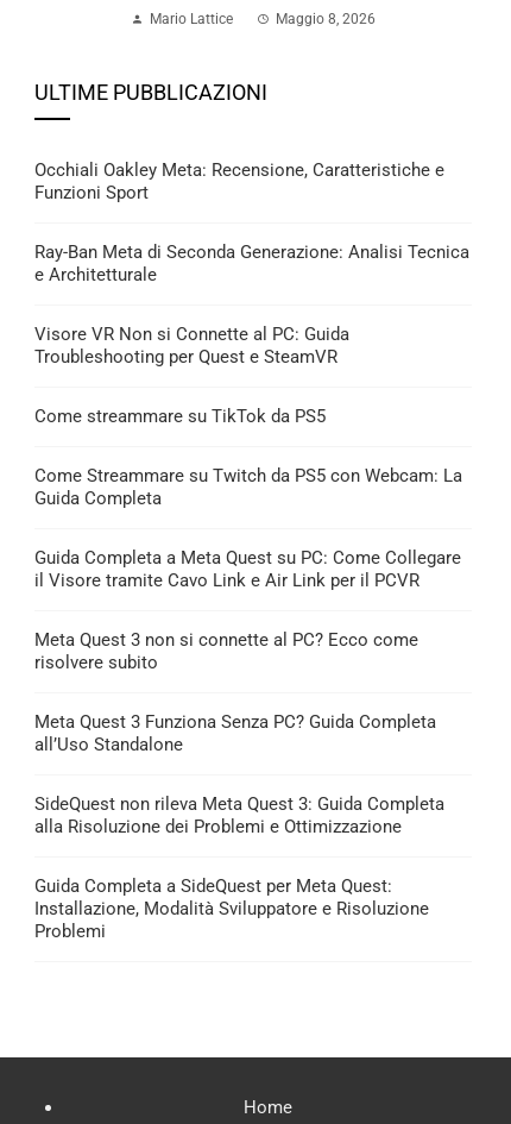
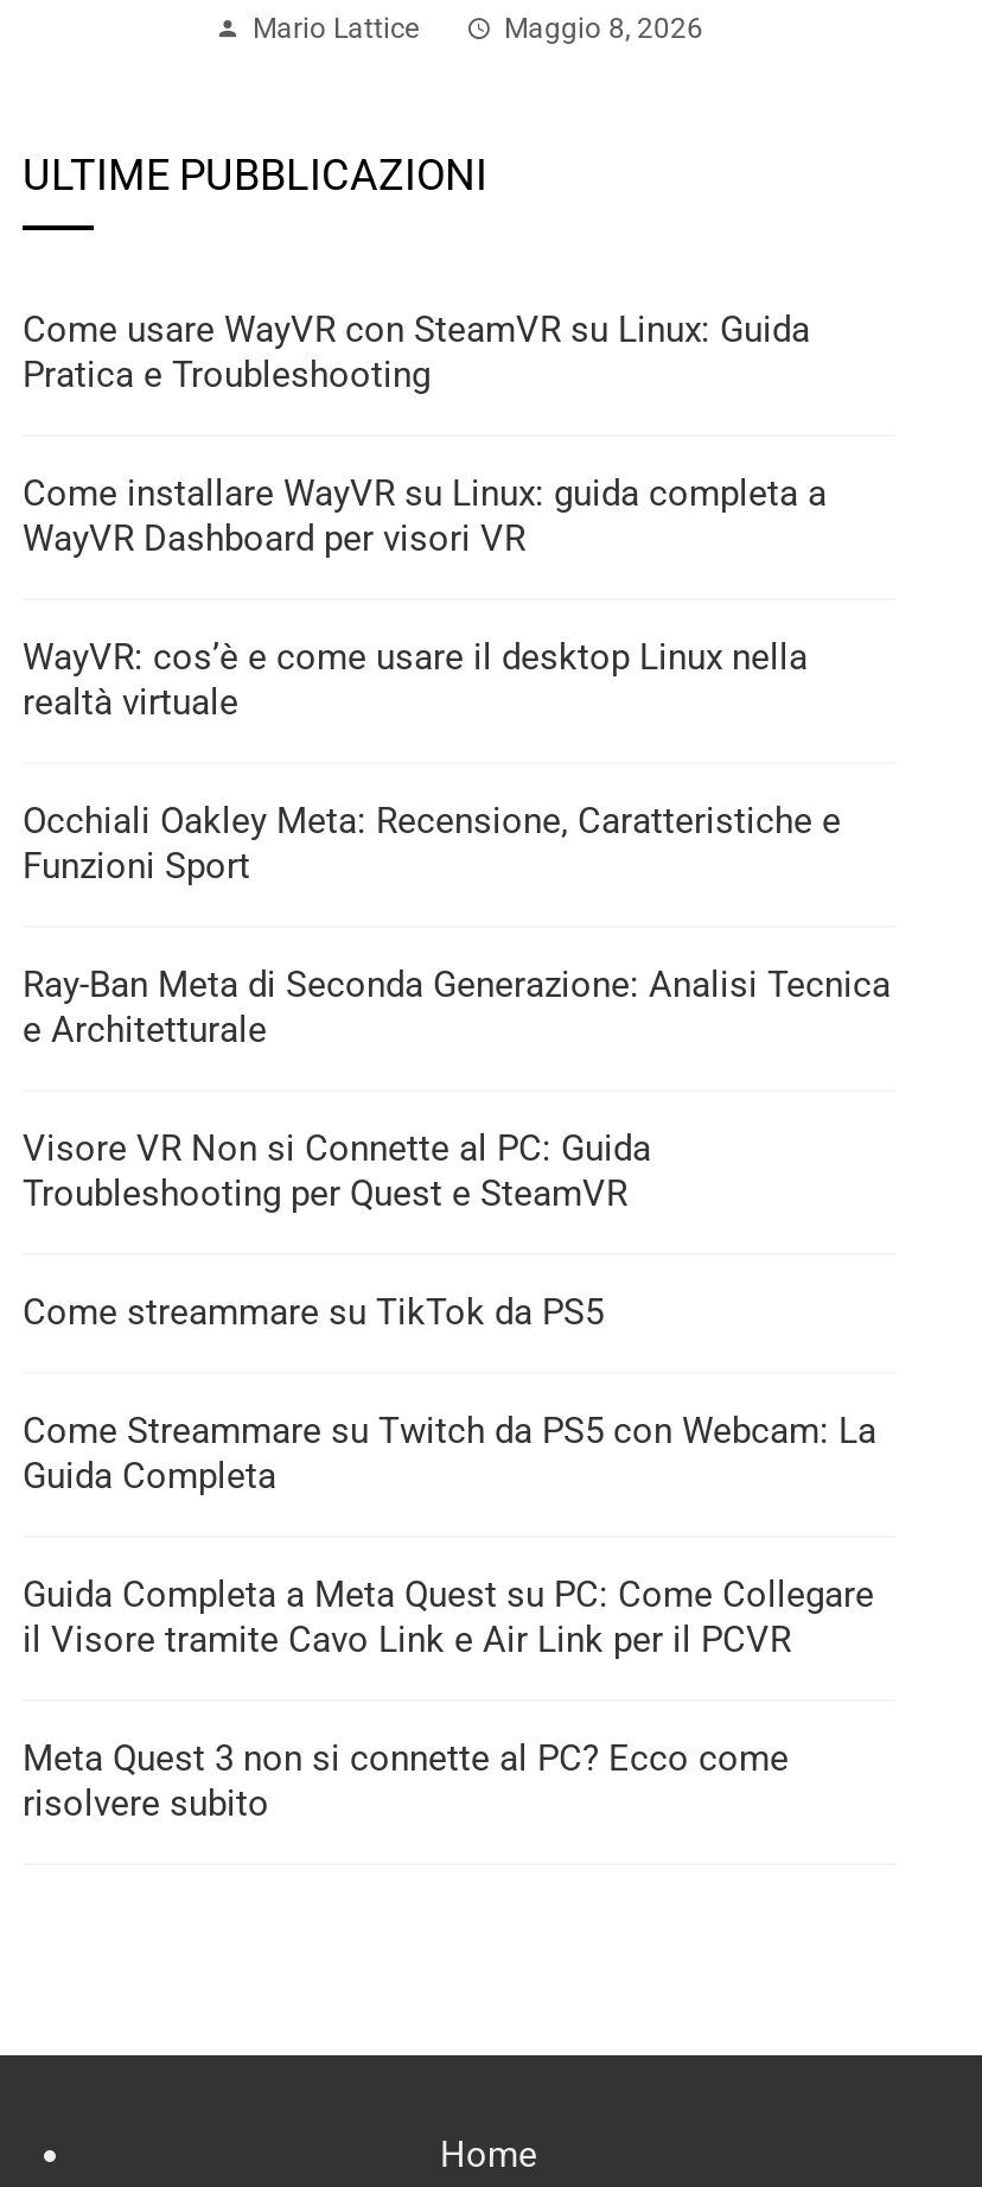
+ Come usare WayVR con SteamVR su Linux: Guida
+ Pratica e Troubleshooting
+ Come installare WayVR su Linux: guida completa a
+ WayVR Dashboard per visori VR
+ WayVR: cos’è e come usare il desktop Linux nella
+ realtà virtuale

moved down: Occhiali Oakley Meta: Recensione, Caratteristiche e | Funzioni Sport | Ray-Ban Meta di Seconda Generazione: Analisi Tecnica | ... | Meta Quest 3 non si connette al PC? Ecco come | risolvere subito

- Meta Quest 3 Funziona Senza PC? Guida Completa
- all’Uso Standalone
- SideQuest non rileva Meta Quest 3: Guida Completa
- alla Risoluzione dei Problemi e Ottimizzazione
- Guida Completa a SideQuest per Meta Quest:
- Installazione, Modalità Sviluppatore e Risoluzione
- Problemi
